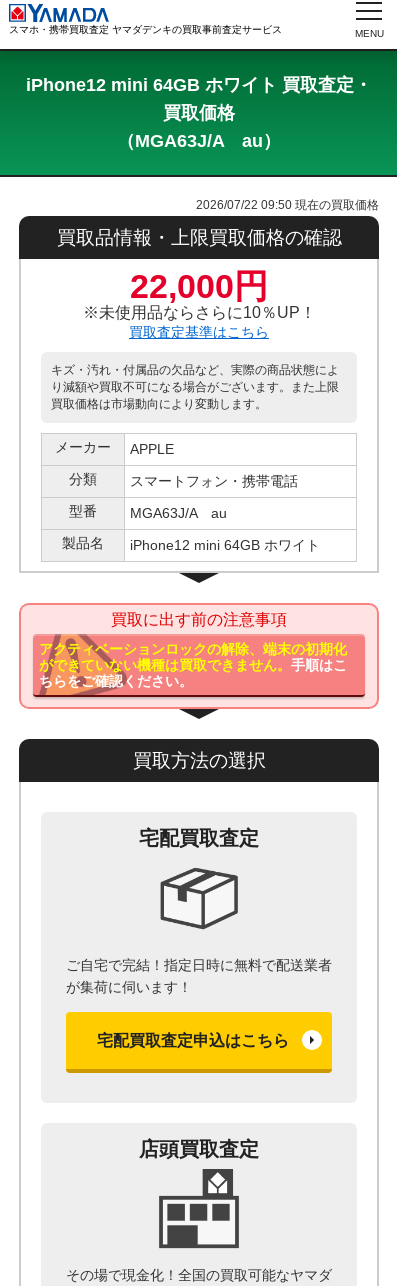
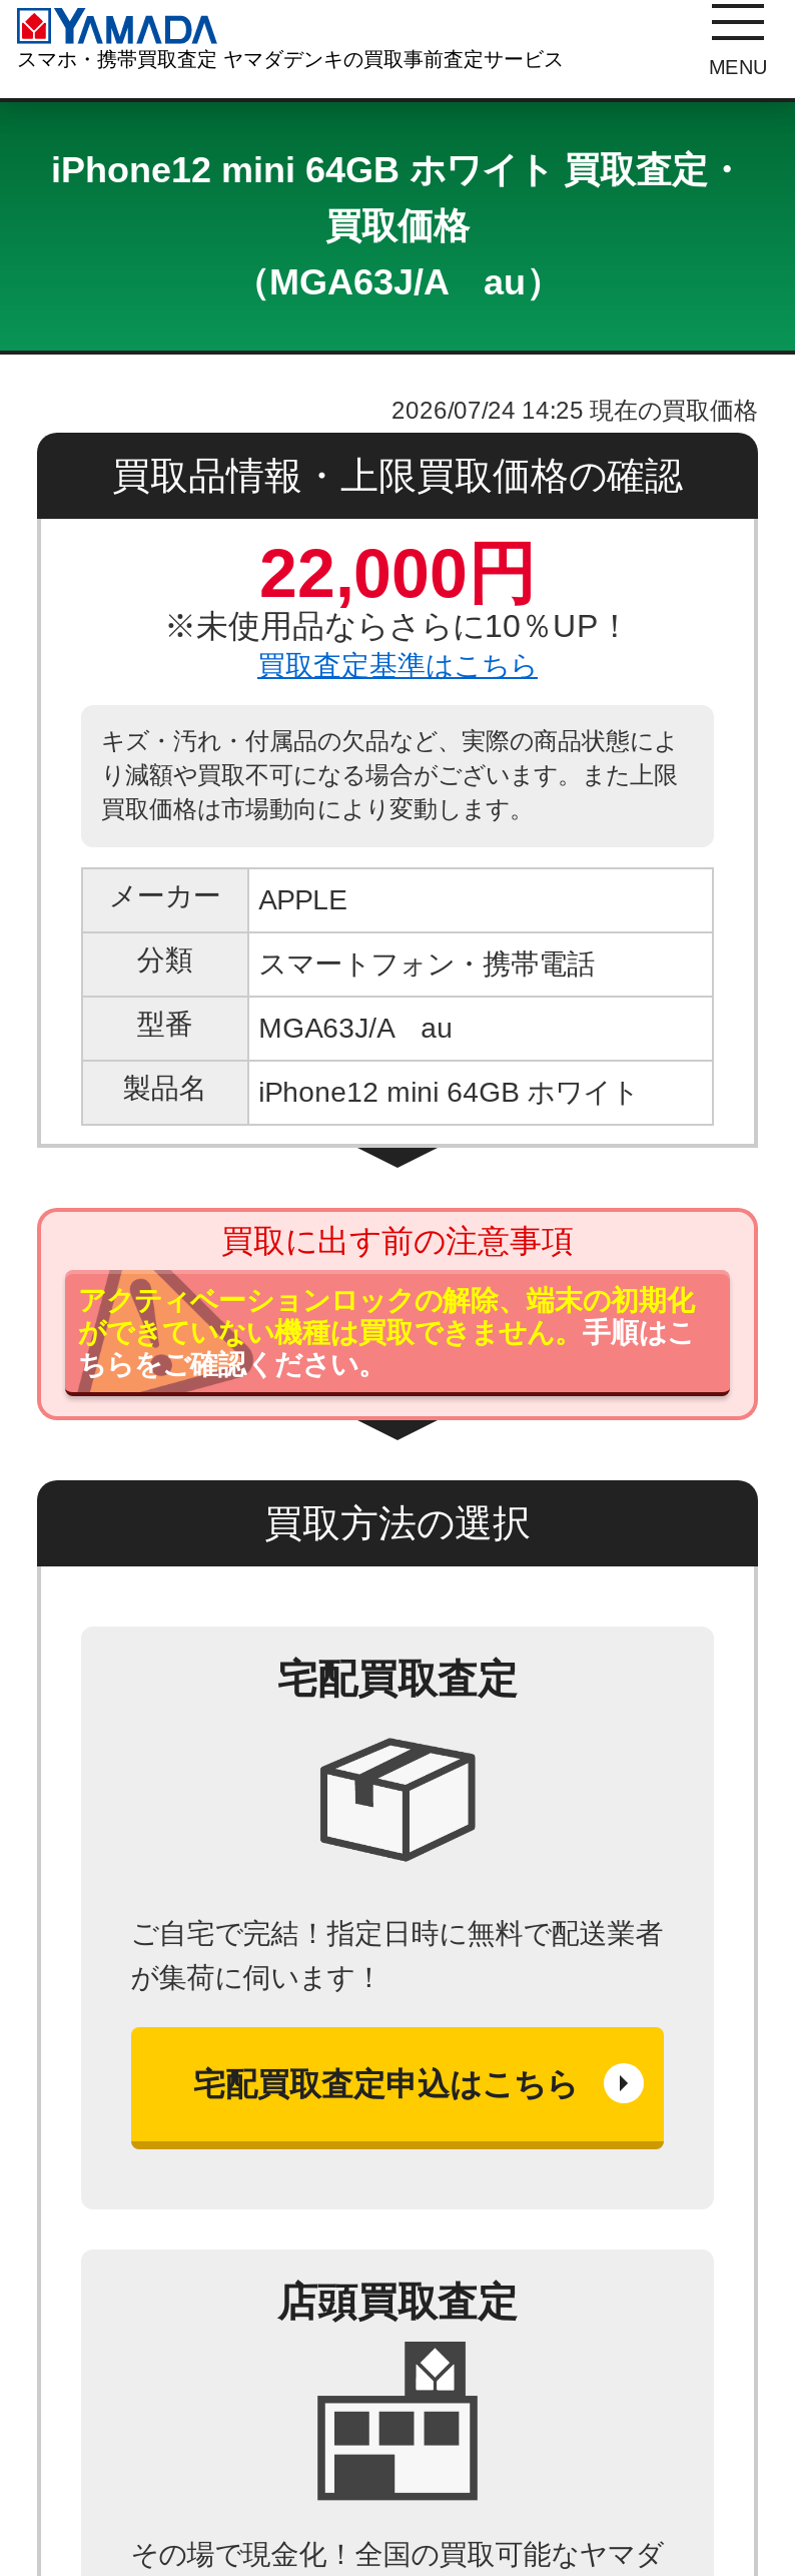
- 2026/07/22 09:50現在の買取価格
+ 2026/07/24 14:25現在の買取価格
